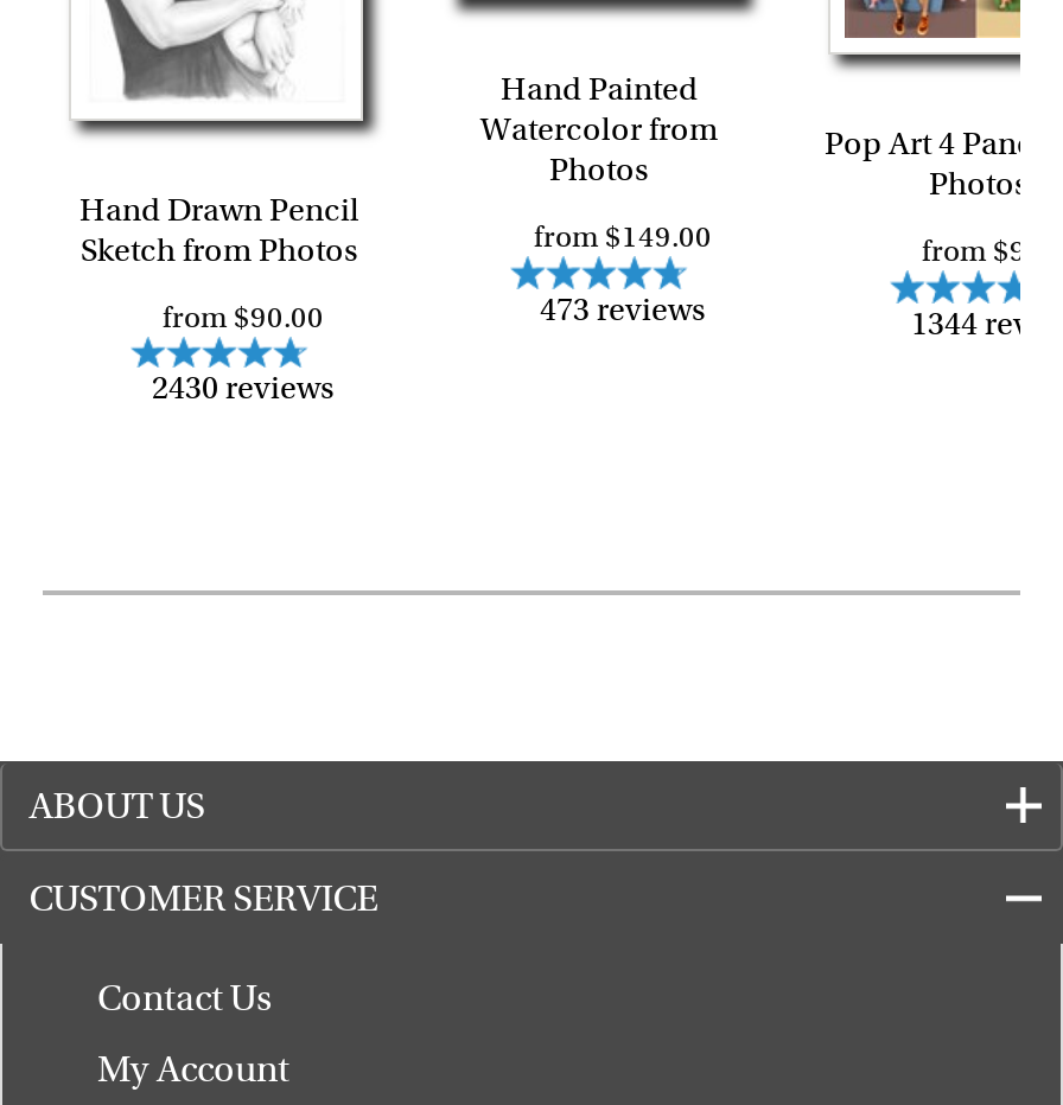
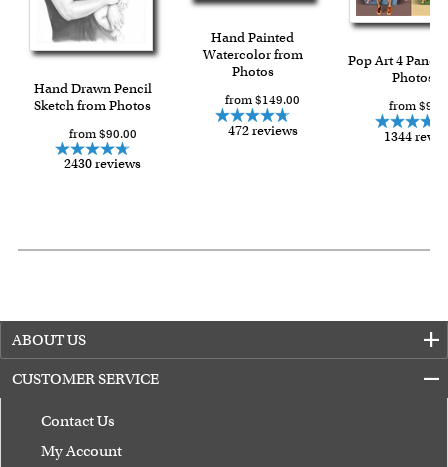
- 473 reviews
+ 472 reviews
